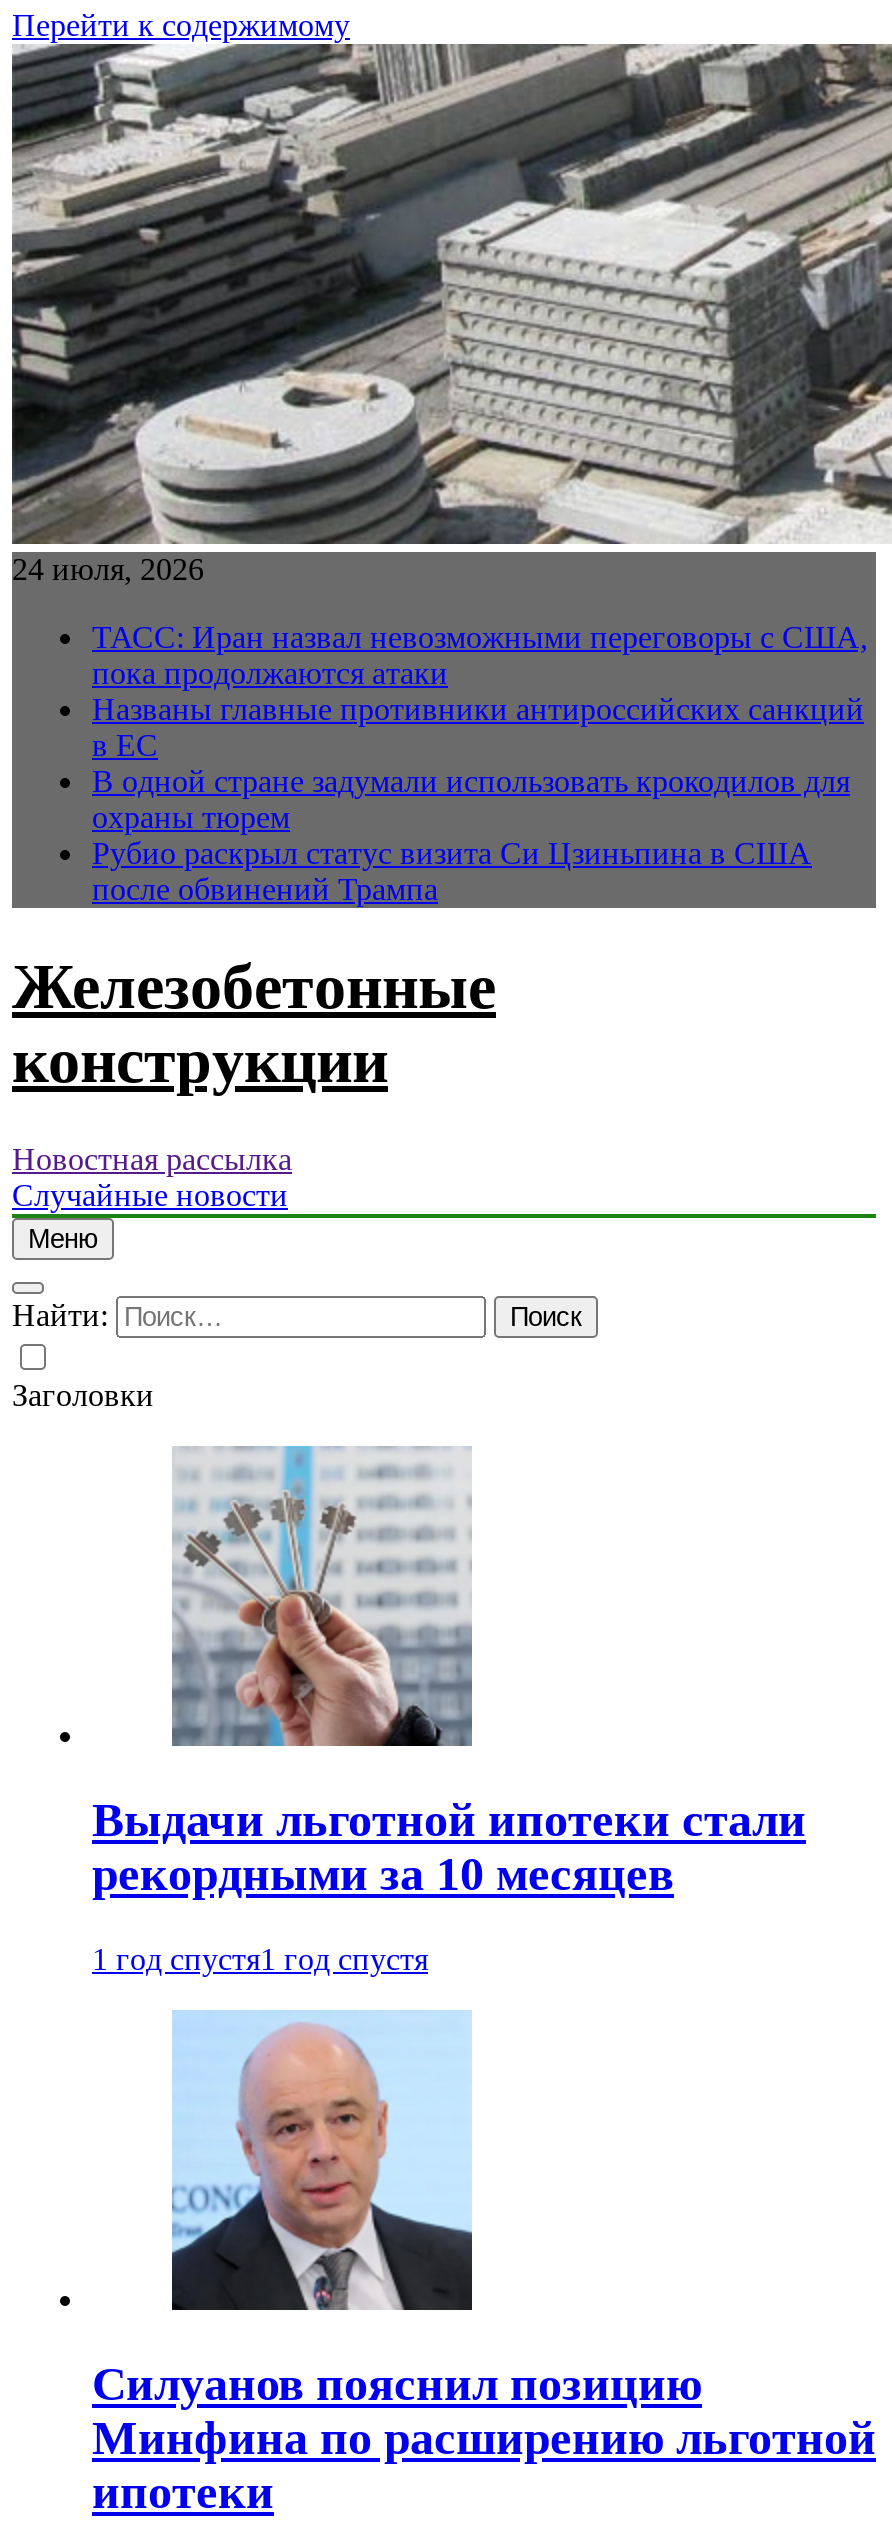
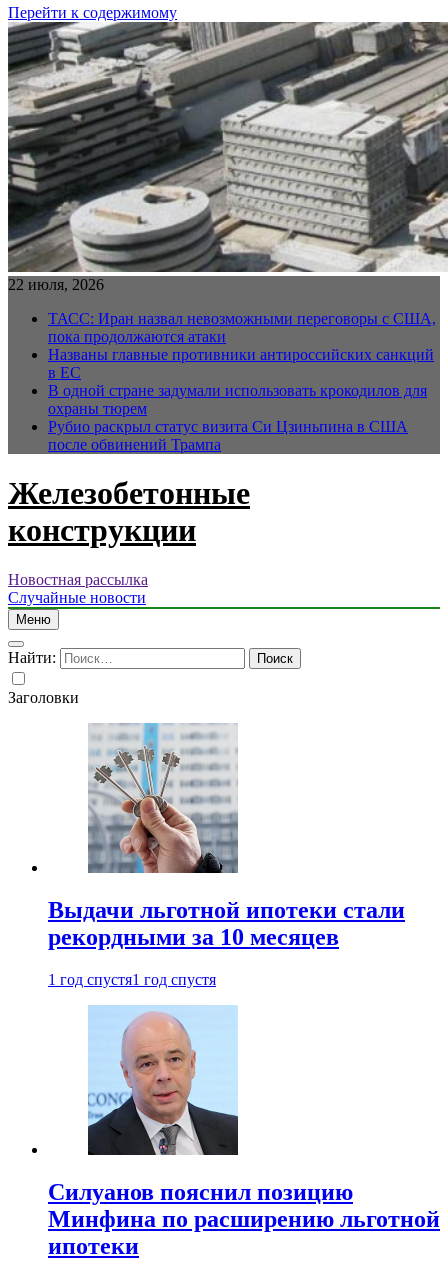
- 24 июля, 2026
+ 22 июля, 2026
